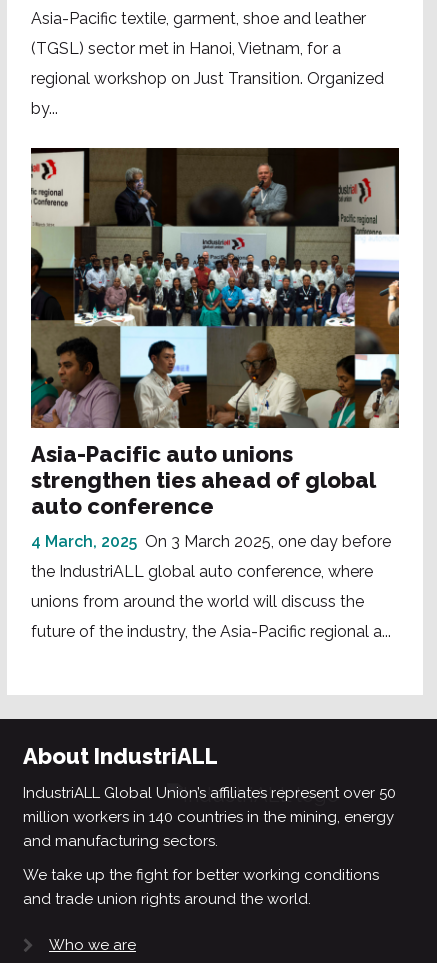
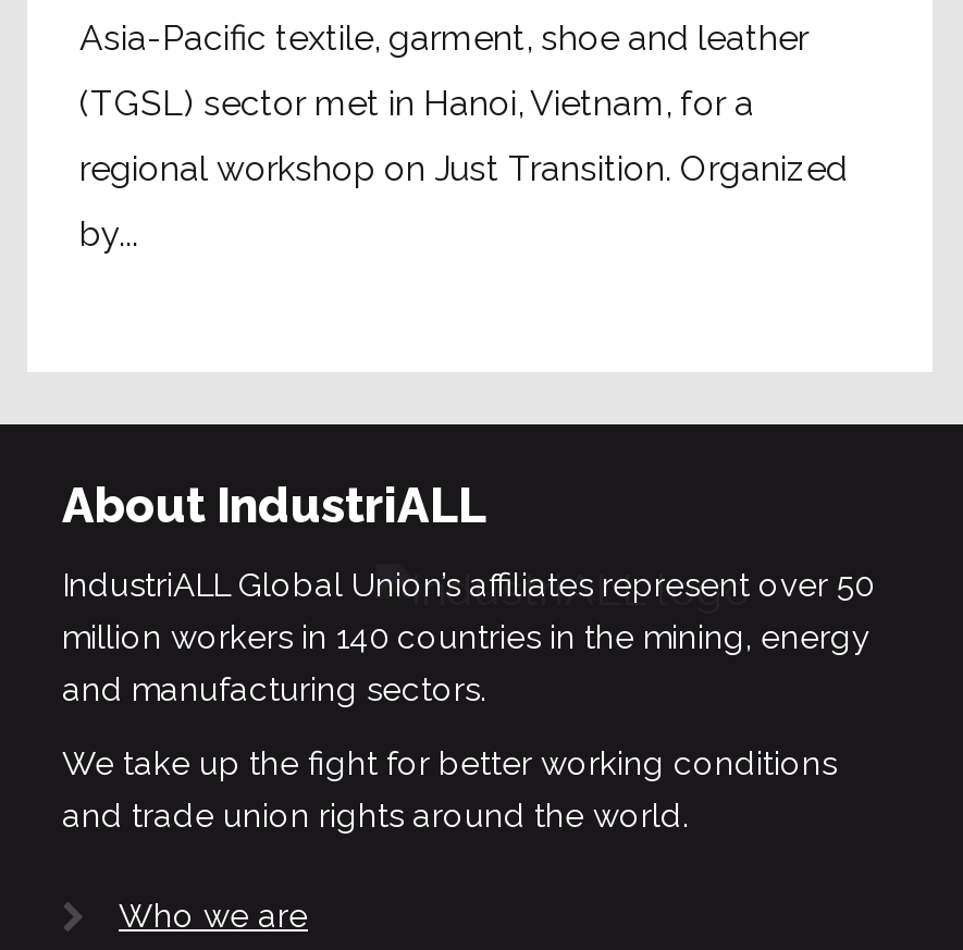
- [image]
- Asia-Pacific auto unions
- strengthen ties ahead of global
- auto conference
- 4 March, 2025 On 3 March 2025, one day before
- the IndustriALL global auto conference, where
- unions from around the world will discuss the
- future of the industry, the Asia-Pacific regional a...
